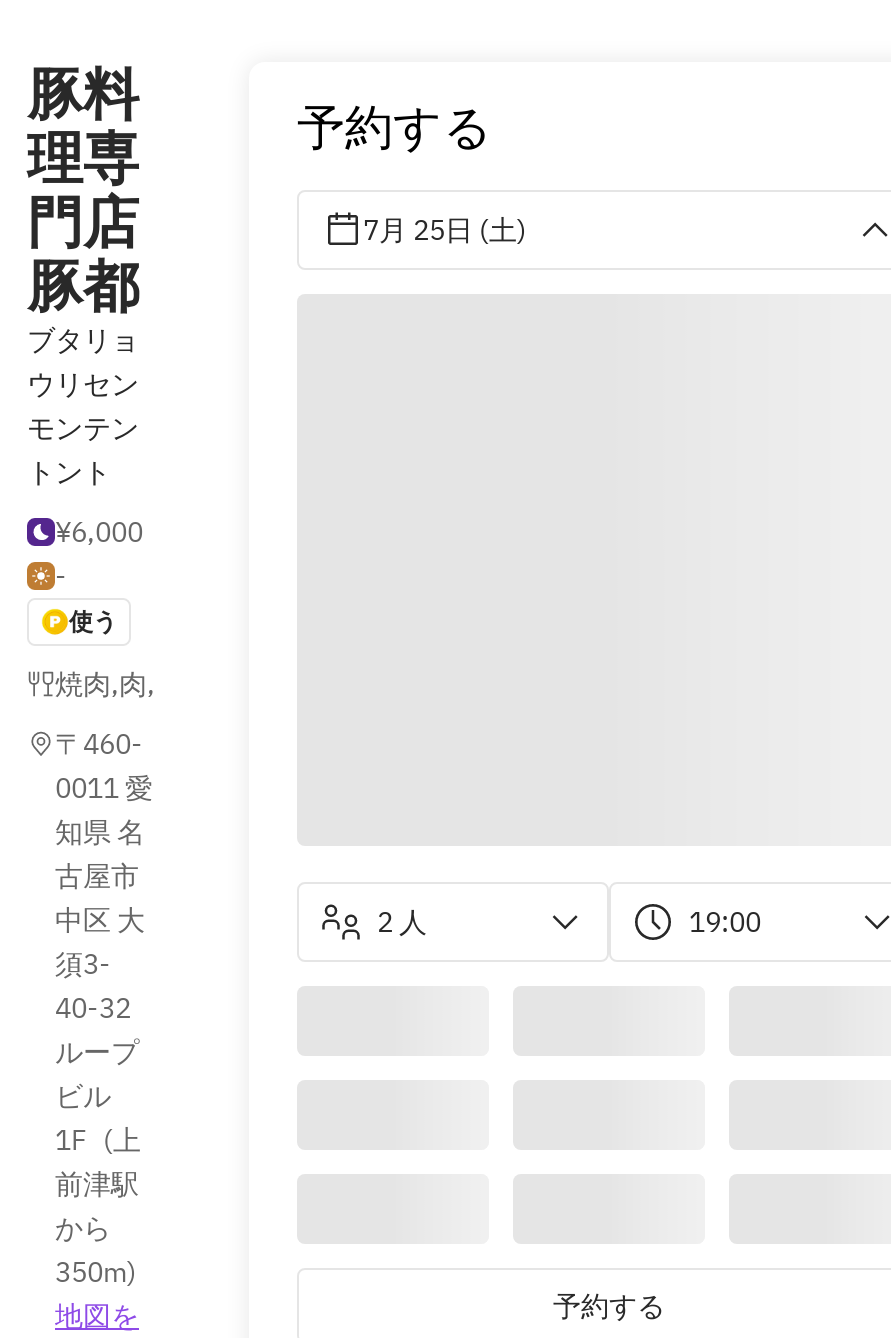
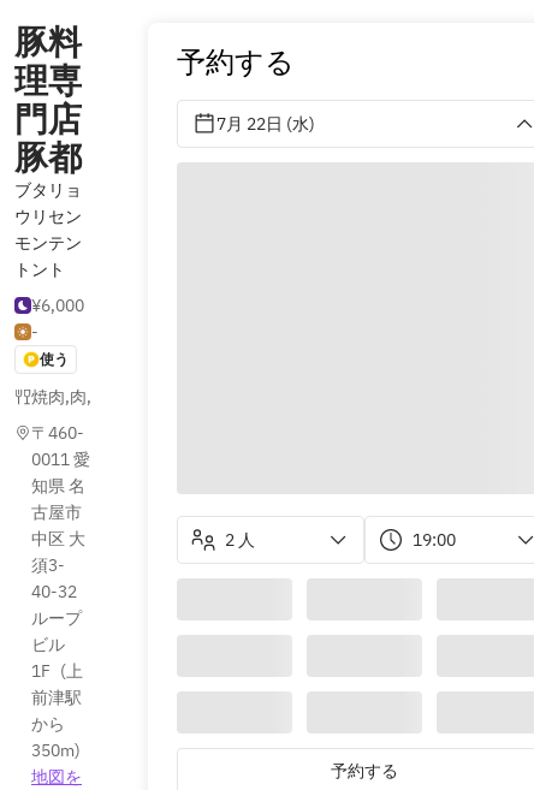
- 7月 25日 (土)
+ 7月 22日 (水)
